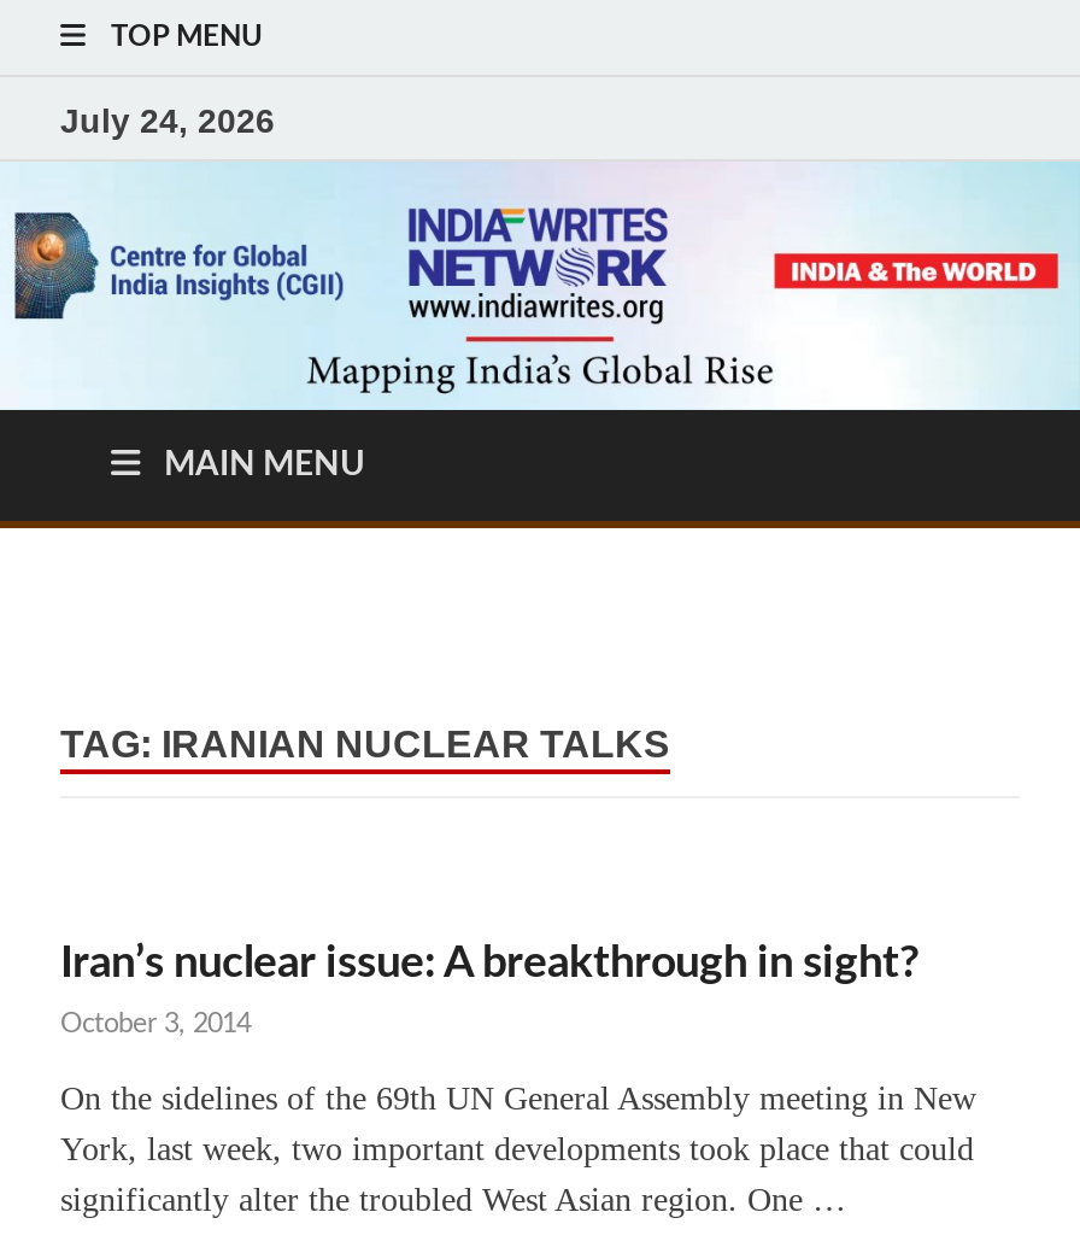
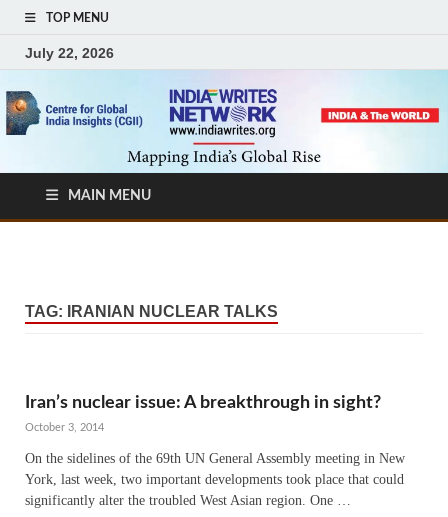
- July 24, 2026
+ July 22, 2026
